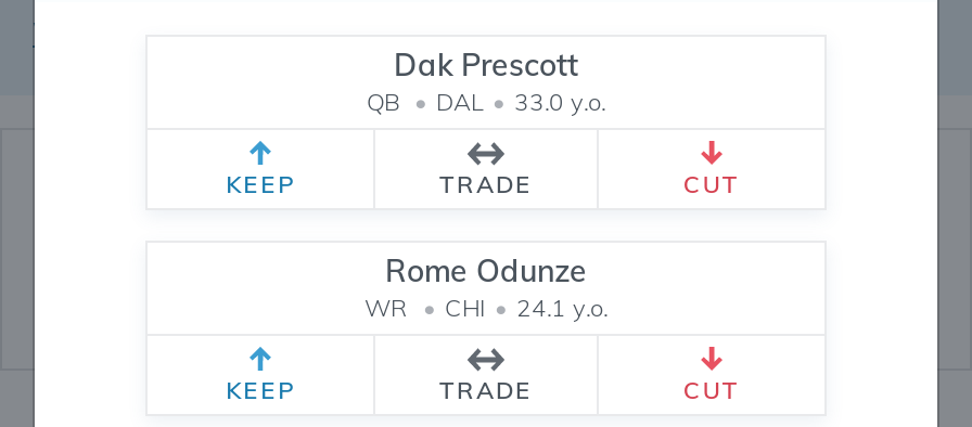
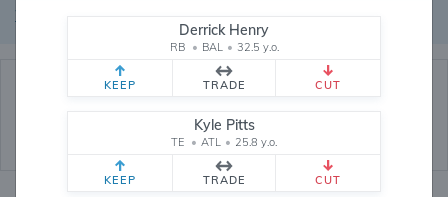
- Dak Prescott
- QB • DAL • 33.0 y.o.
+ Derrick Henry
+ RB • BAL • 32.5 y.o.

- Rome Odunze
- WR • CHI • 24.1 y.o.
+ Kyle Pitts
+ TE • ATL • 25.8 y.o.
